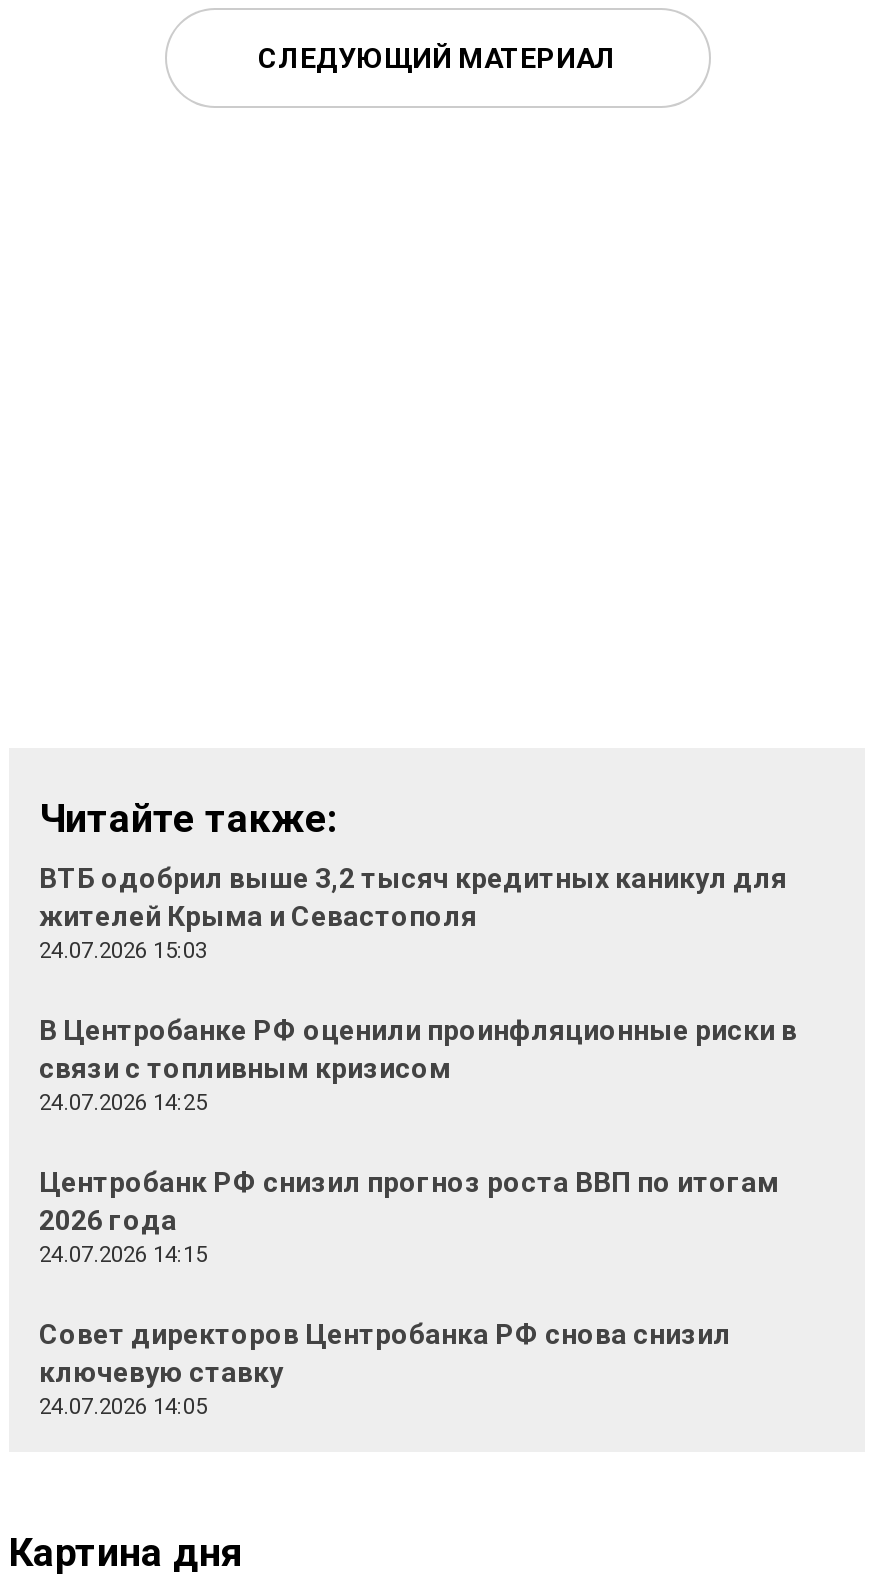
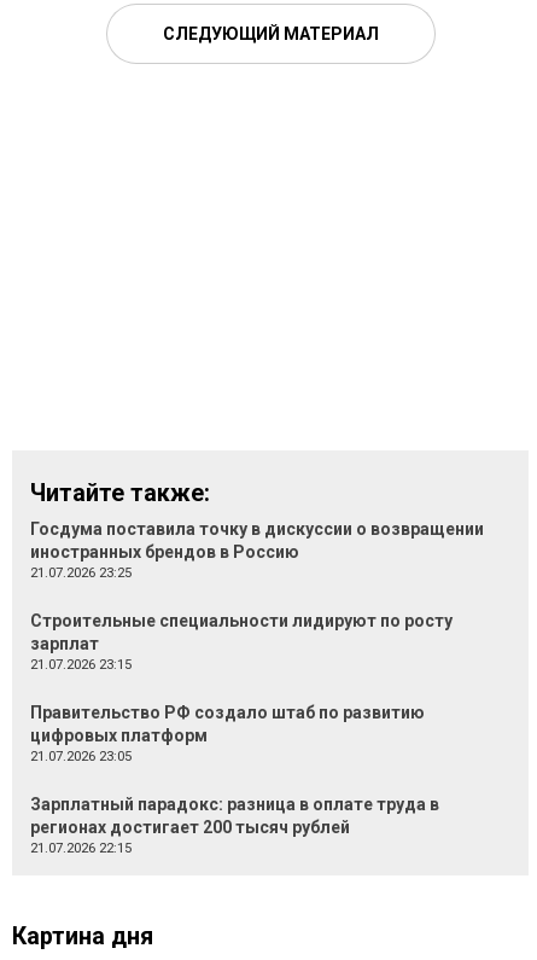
- ВТБ одобрил выше 3,2 тысяч кредитных каникул для
- жителей Крыма и Севастополя
- 24.07.2026 15:03
+ Госдума поставила точку в дискуссии о возвращении
+ иностранных брендов в Россию
+ 21.07.2026 23:25

- В Центробанке РФ оценили проинфляционные риски в
- связи с топливным кризисом
- 24.07.2026 14:25
+ Строительные специальности лидируют по росту
+ зарплат
+ 21.07.2026 23:15

- Центробанк РФ снизил прогноз роста ВВП по итогам
- 2026 года
- 24.07.2026 14:15
+ Правительство РФ создало штаб по развитию
+ цифровых платформ
+ 21.07.2026 23:05

- Совет директоров Центробанка РФ снова снизил
- ключевую ставку
- 24.07.2026 14:05
+ Зарплатный парадокс: разница в оплате труда в
+ регионах достигает 200 тысяч рублей
+ 21.07.2026 22:15
